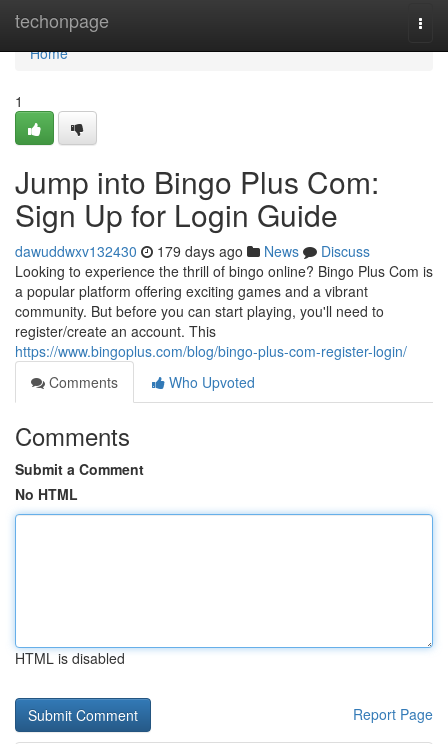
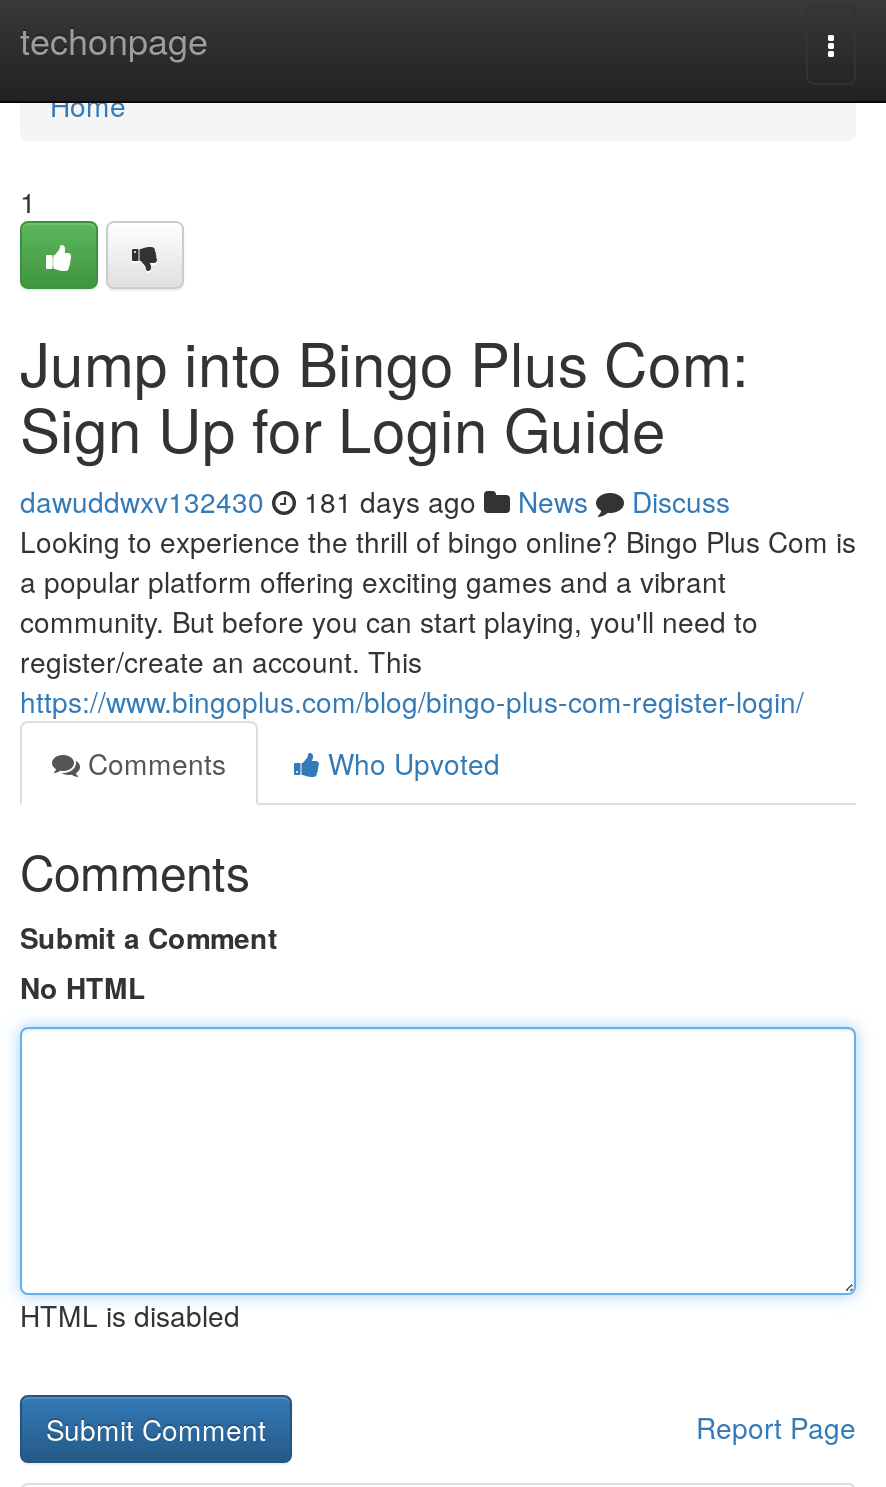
- dawuddwxv132430 179 days ago News Discuss
+ dawuddwxv132430 181 days ago News Discuss
